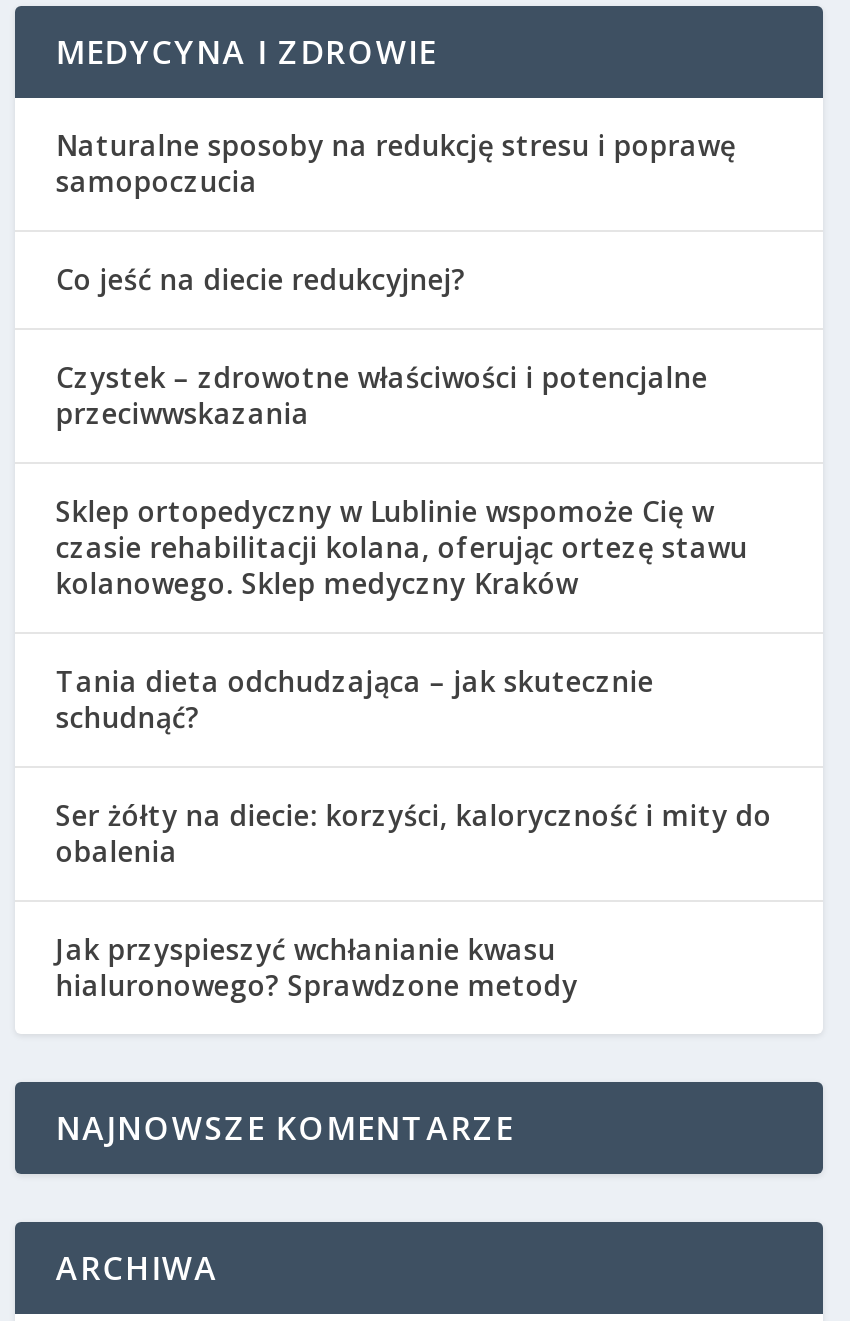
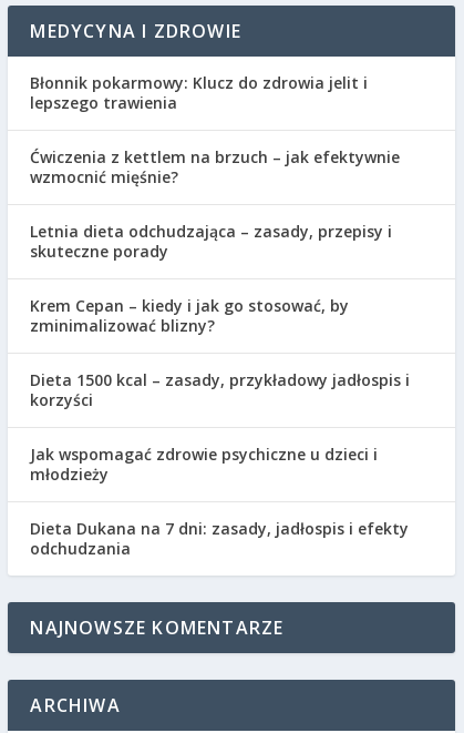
- Naturalne sposoby na redukcję stresu i poprawę
- samopoczucia
+ Błonnik pokarmowy: Klucz do zdrowia jelit i
+ lepszego trawienia

- Co jeść na diecie redukcyjnej?
+ Ćwiczenia z kettlem na brzuch – jak efektywnie
+ wzmocnić mięśnie?

- Czystek – zdrowotne właściwości i potencjalne
- przeciwwskazania
+ Letnia dieta odchudzająca – zasady, przepisy i
+ skuteczne porady

- Sklep ortopedyczny w Lublinie wspomoże Cię w
- czasie rehabilitacji kolana, oferując ortezę stawu
- kolanowego. Sklep medyczny Kraków
+ Krem Cepan – kiedy i jak go stosować, by
+ zminimalizować blizny?

- Tania dieta odchudzająca – jak skutecznie
- schudnąć?
+ Dieta 1500 kcal – zasady, przykładowy jadłospis i
+ korzyści

- Ser żółty na diecie: korzyści, kaloryczność i mity do
- obalenia
+ Jak wspomagać zdrowie psychiczne u dzieci i
+ młodzieży

- Jak przyspieszyć wchłanianie kwasu
- hialuronowego? Sprawdzone metody
+ Dieta Dukana na 7 dni: zasady, jadłospis i efekty
+ odchudzania
